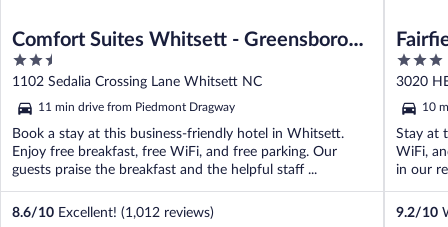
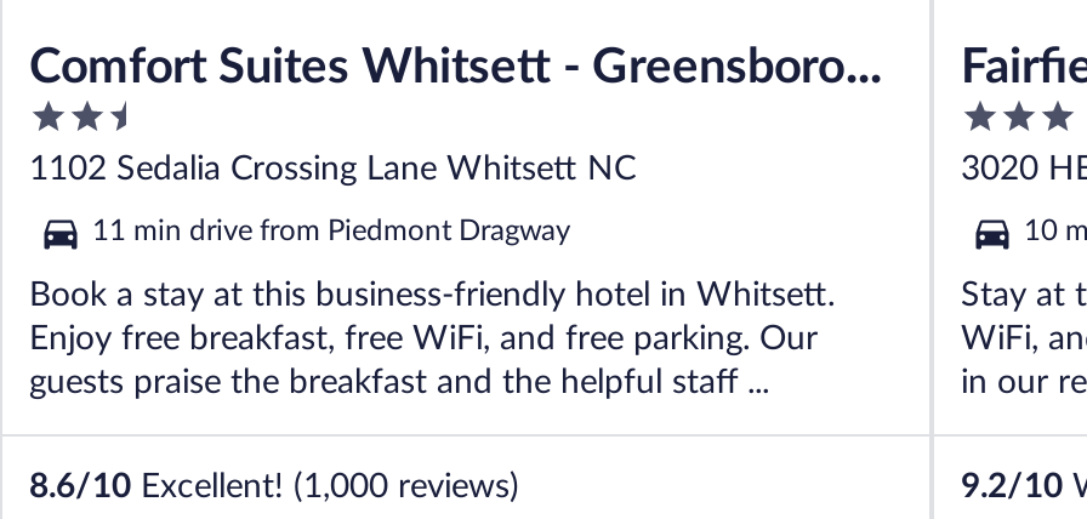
- 8.6/10 Excellent! (1,012 reviews)
+ 8.6/10 Excellent! (1,000 reviews)
